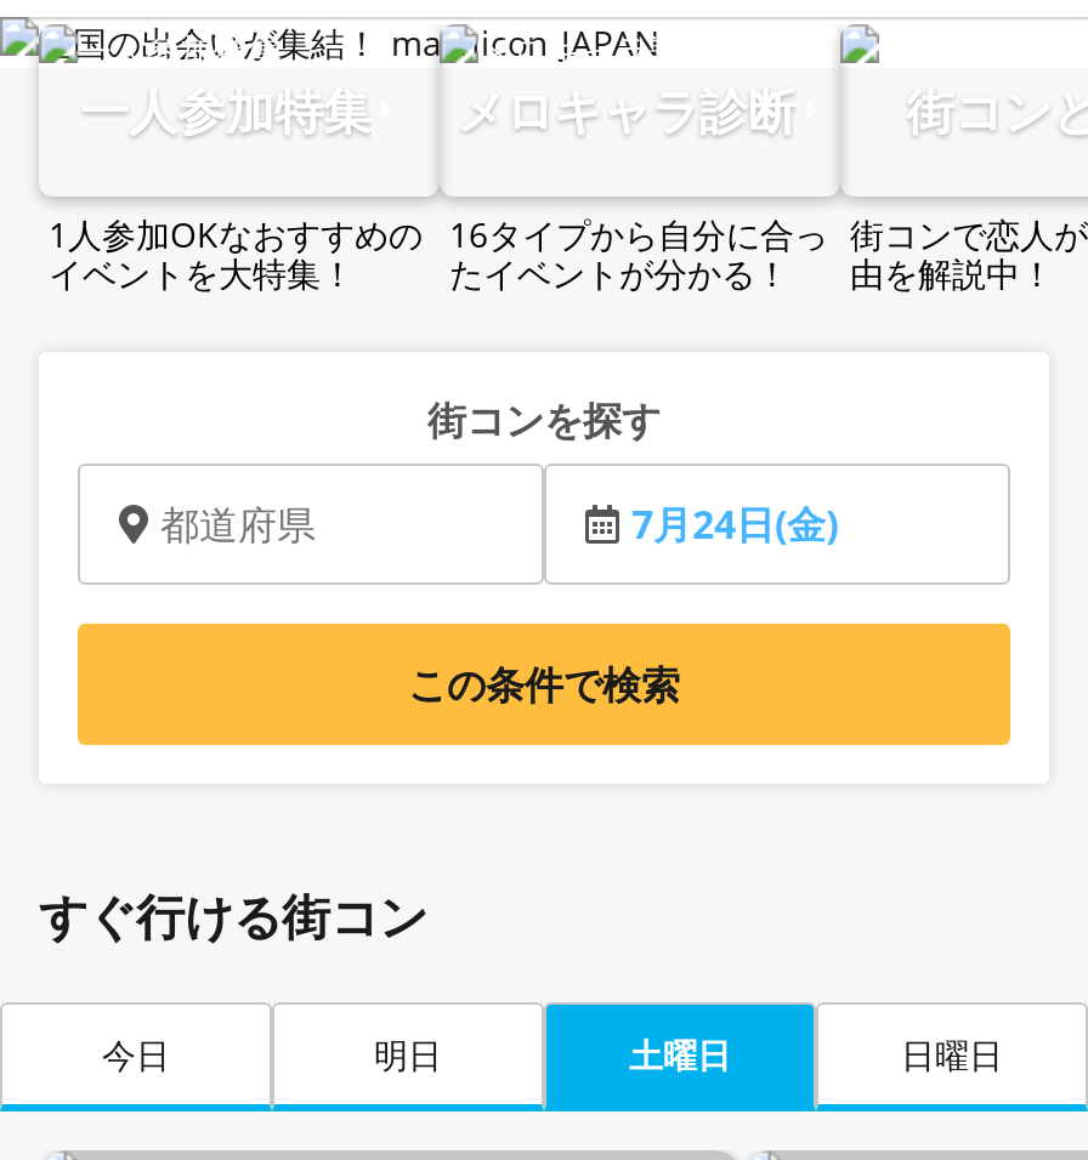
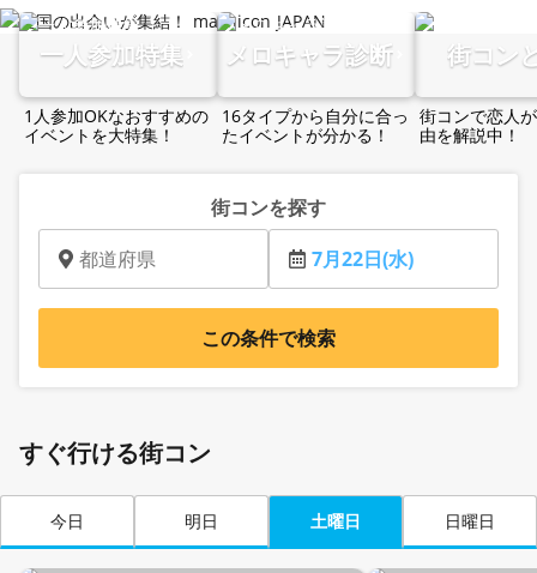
- 7月24日(金)
+ 7月22日(水)
